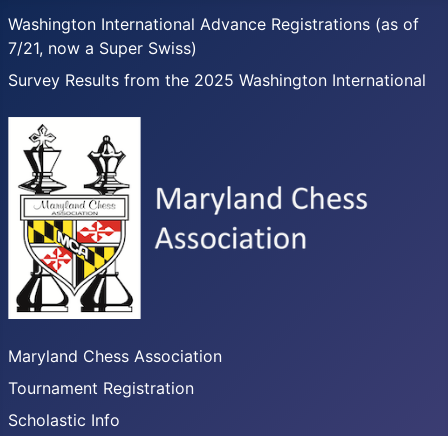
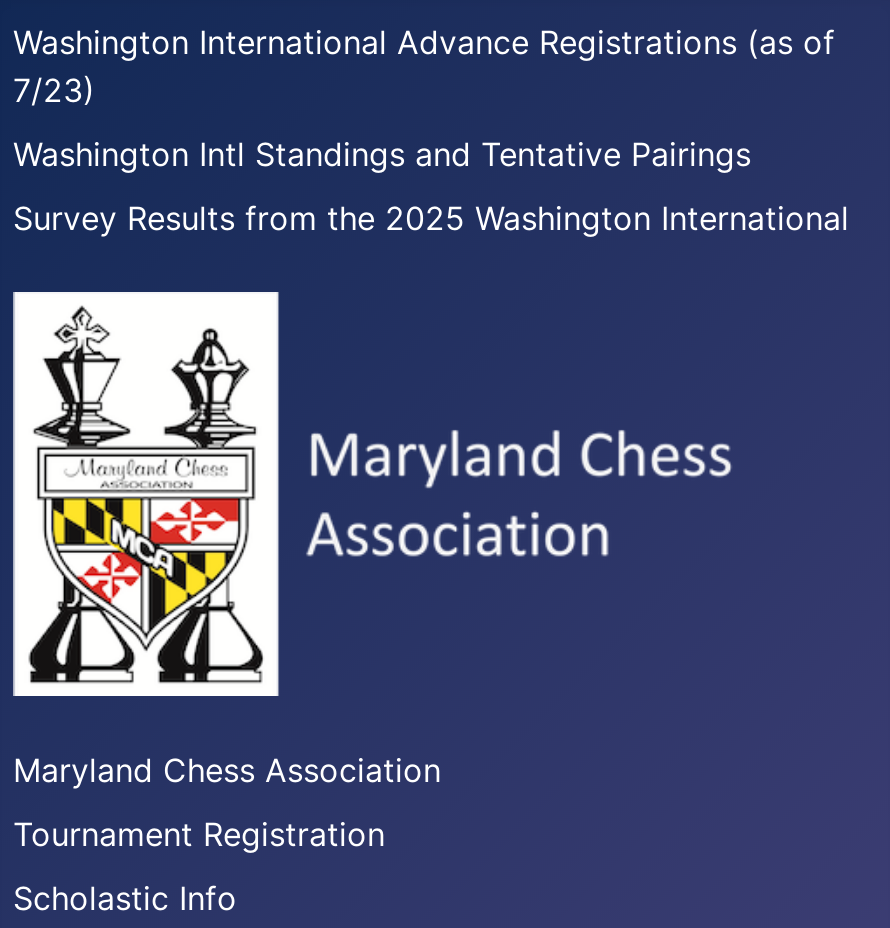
- 7/21, now a Super Swiss)
+ 7/23)
+ Washington Intl Standings and Tentative Pairings
